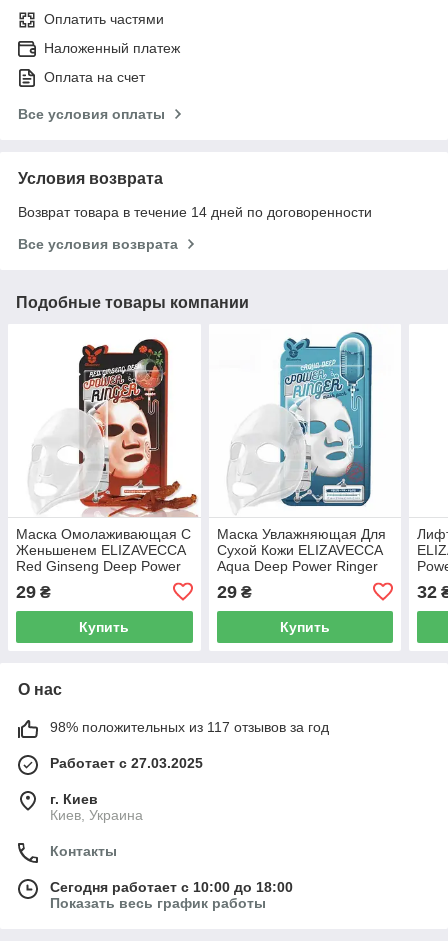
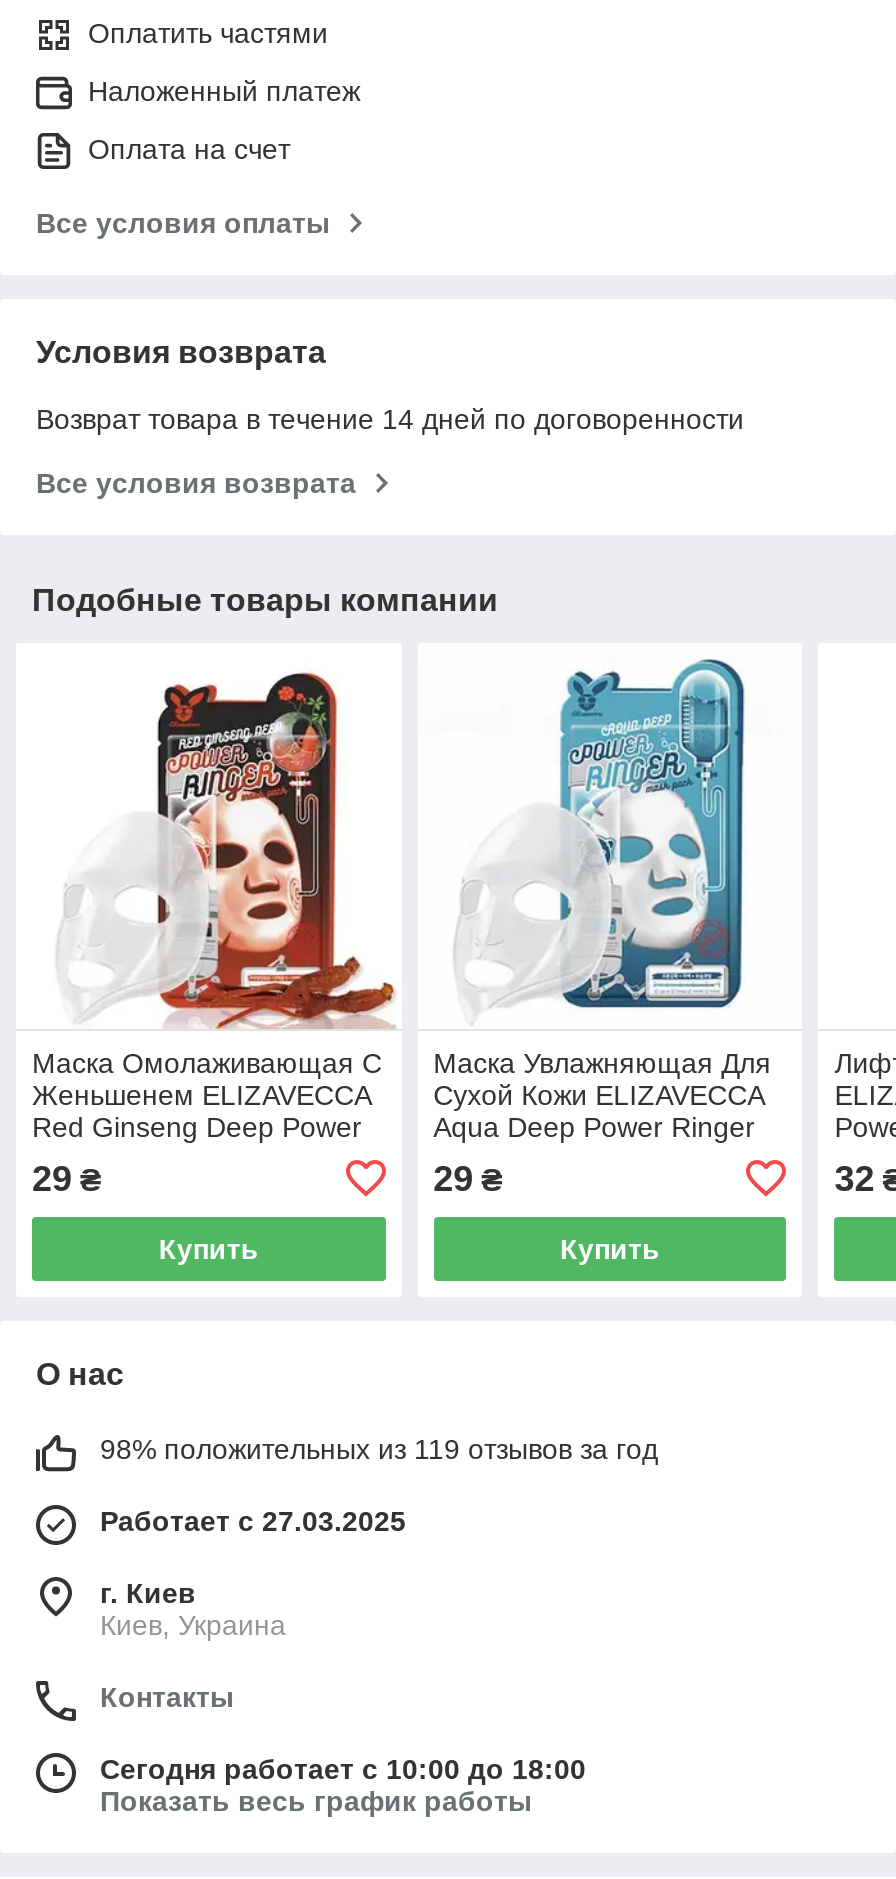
- 98% положительных из 117 отзывов за год
+ 98% положительных из 119 отзывов за год
